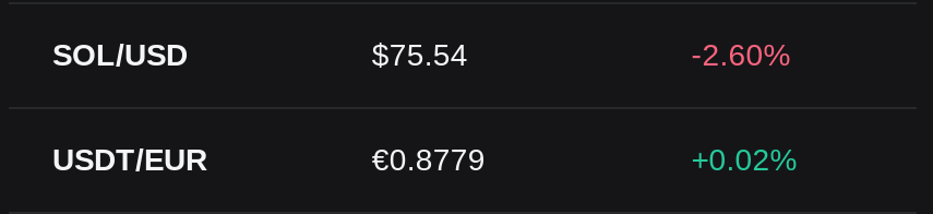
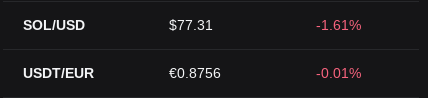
- $75.54
+ $77.31

- -2.60%
+ -1.61%

- €0.8779
+ €0.8756

- +0.02%
+ -0.01%
